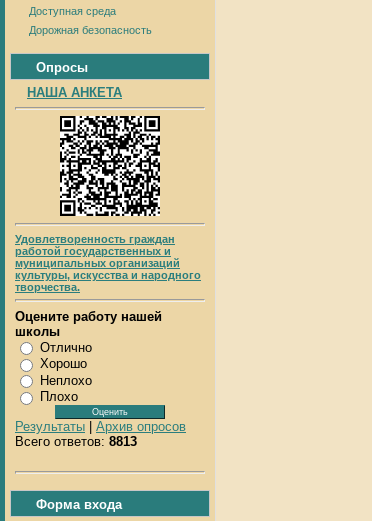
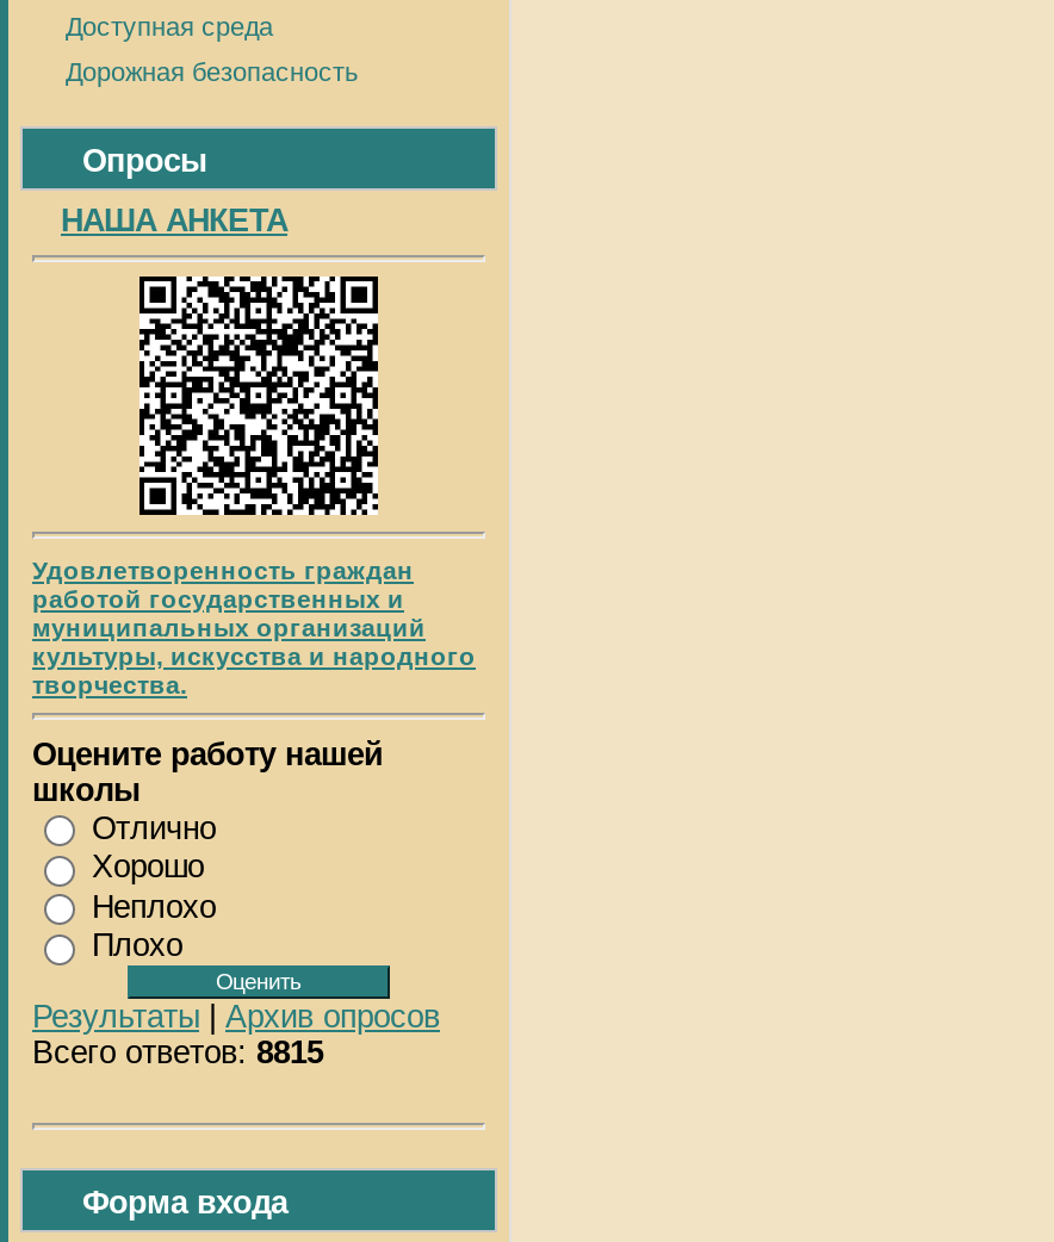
- Всего ответов:8813
+ Всего ответов:8815
